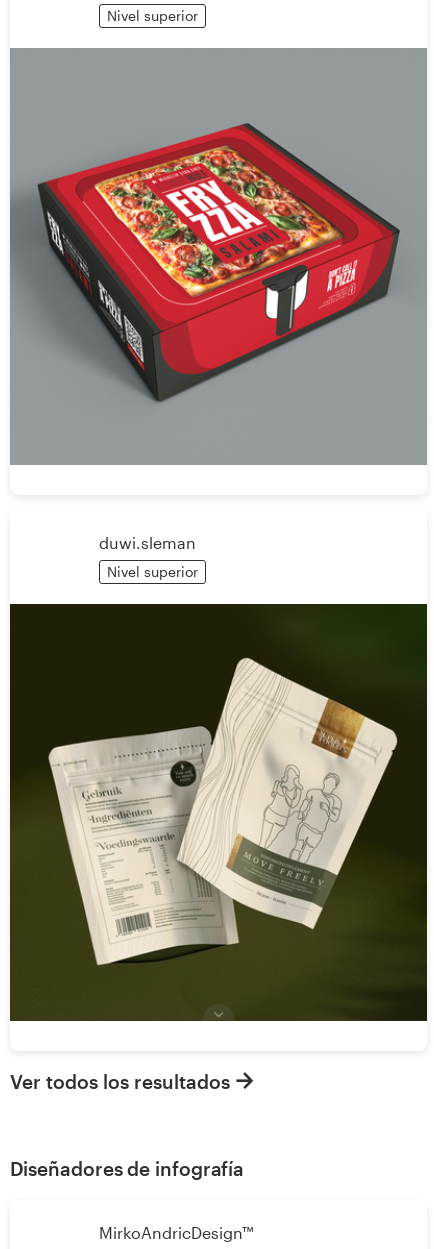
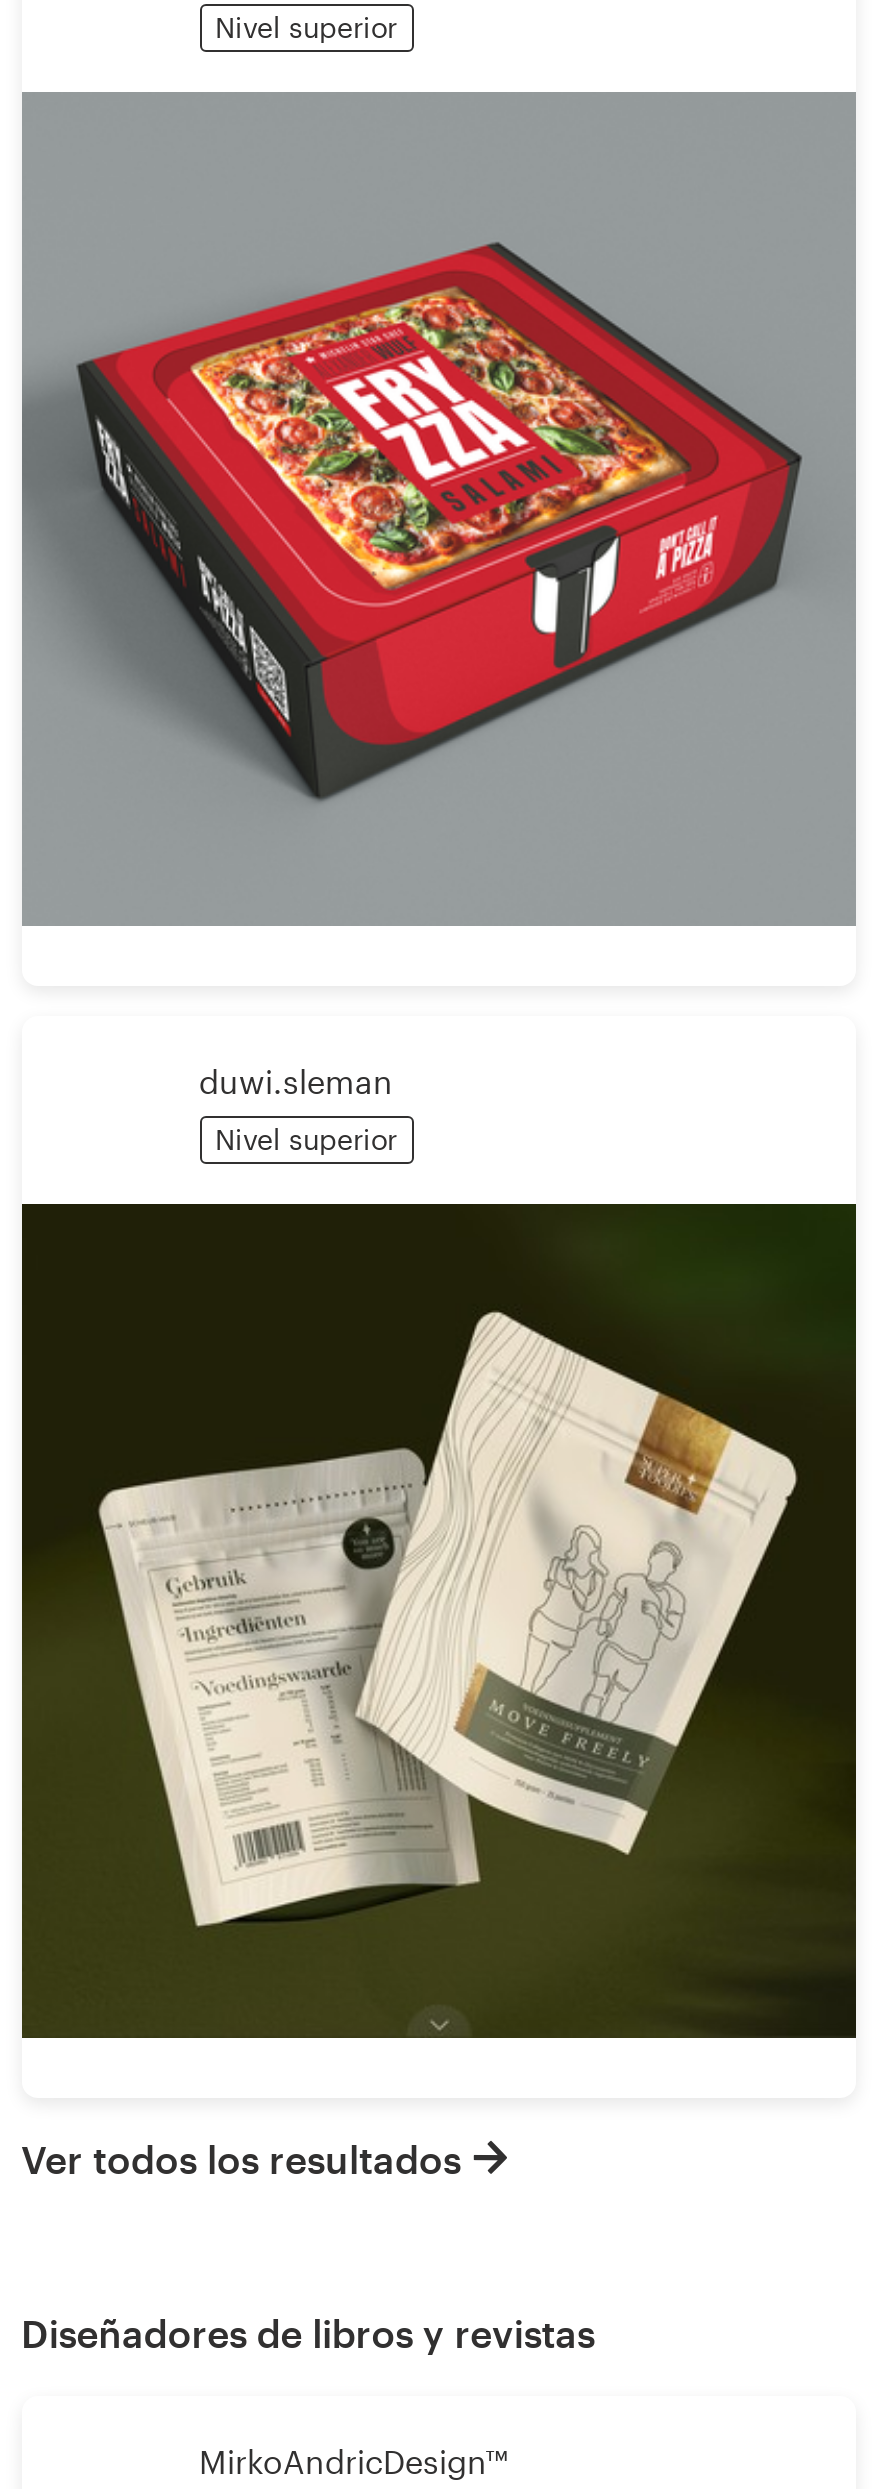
- Diseñadores de infografía
+ Diseñadores de libros y revistas
